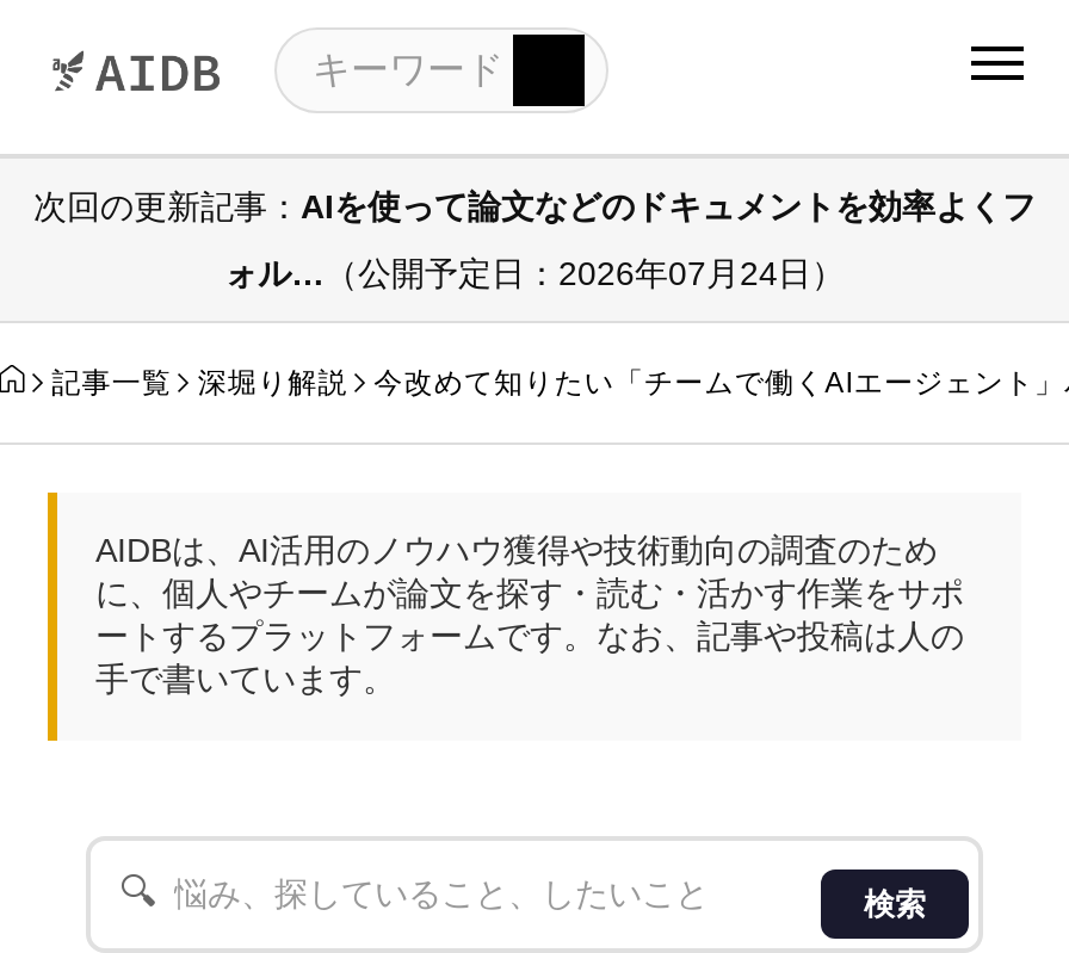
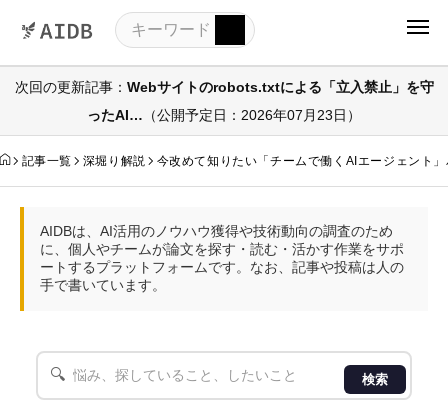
- 次回の更新記事：AIを使って論文などのドキュメントを効率よくフ
+ 次回の更新記事：Webサイトのrobots.txtによる「立入禁止」を守

- ォル…（公開予定日：2026年07月24日）
+ ったAI…（公開予定日：2026年07月23日）
